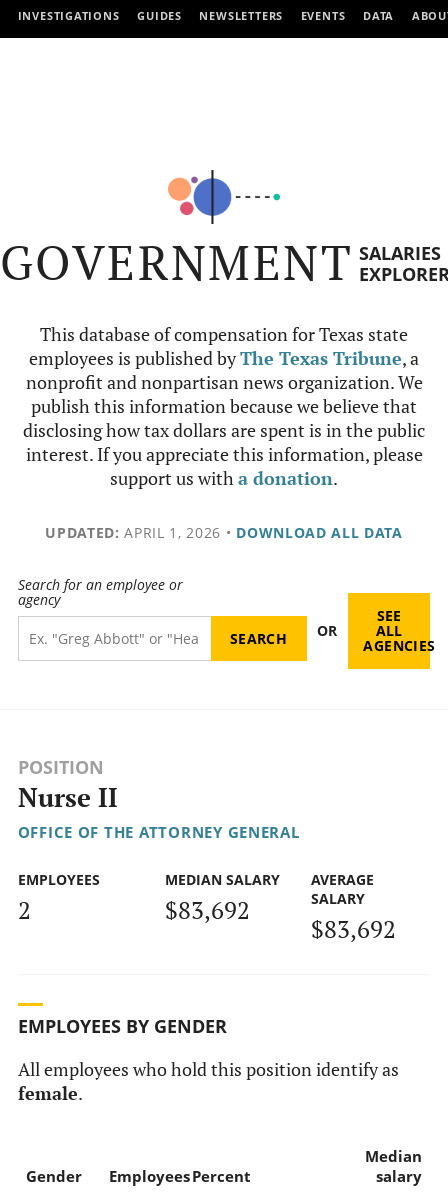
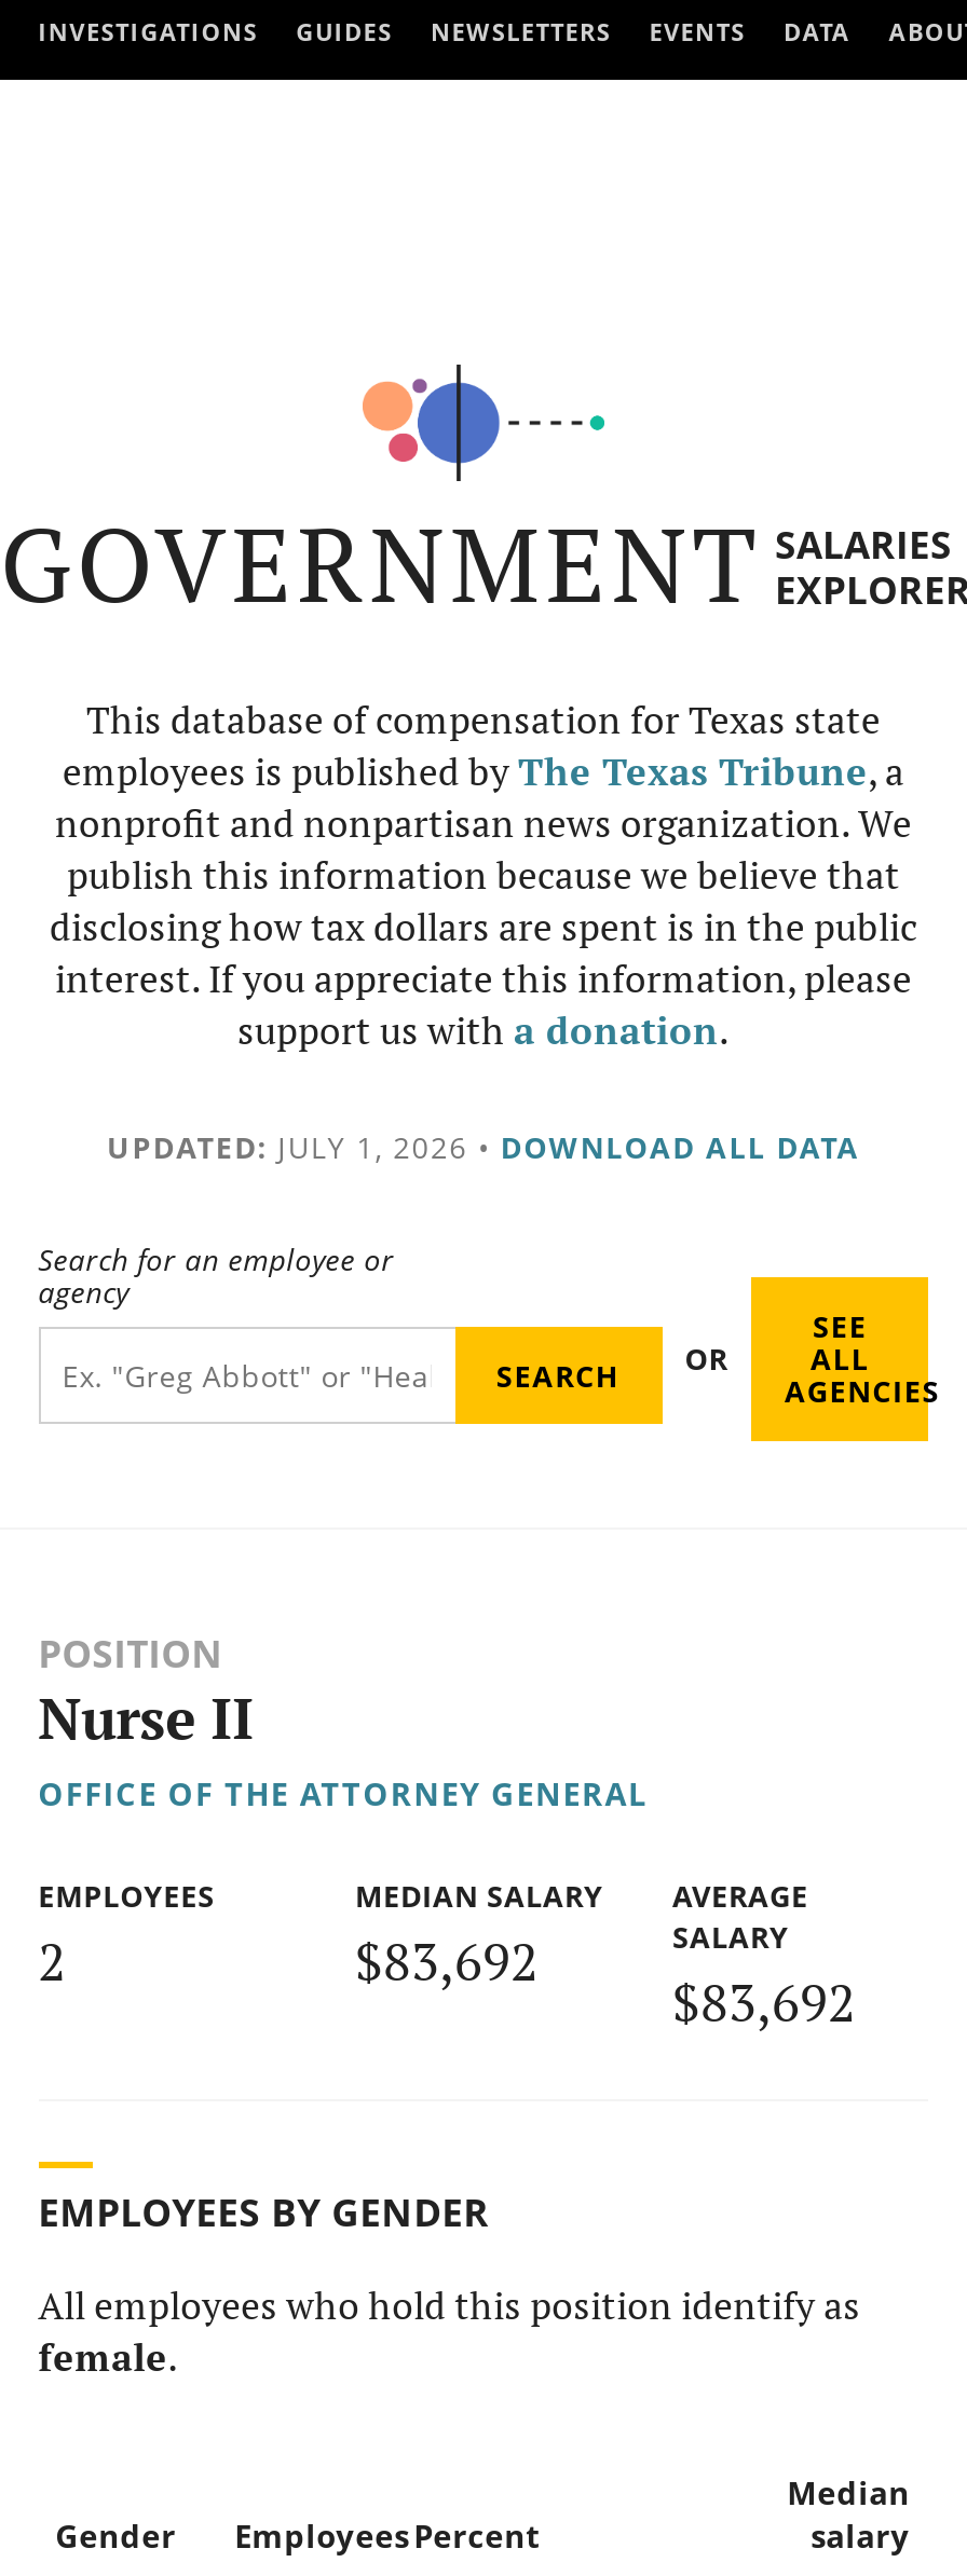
- UPDATED: APRIL 1, 2026 • DOWNLOAD ALL DATA
+ UPDATED: JULY 1, 2026 • DOWNLOAD ALL DATA
